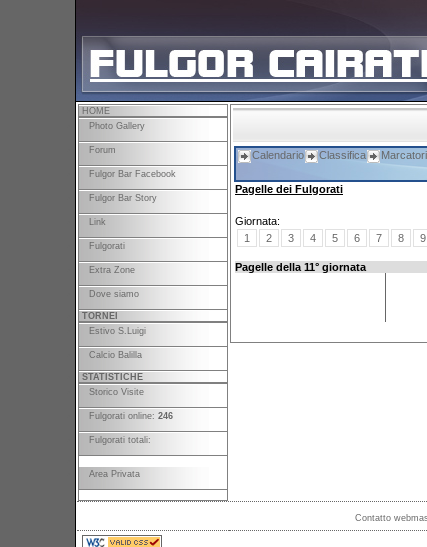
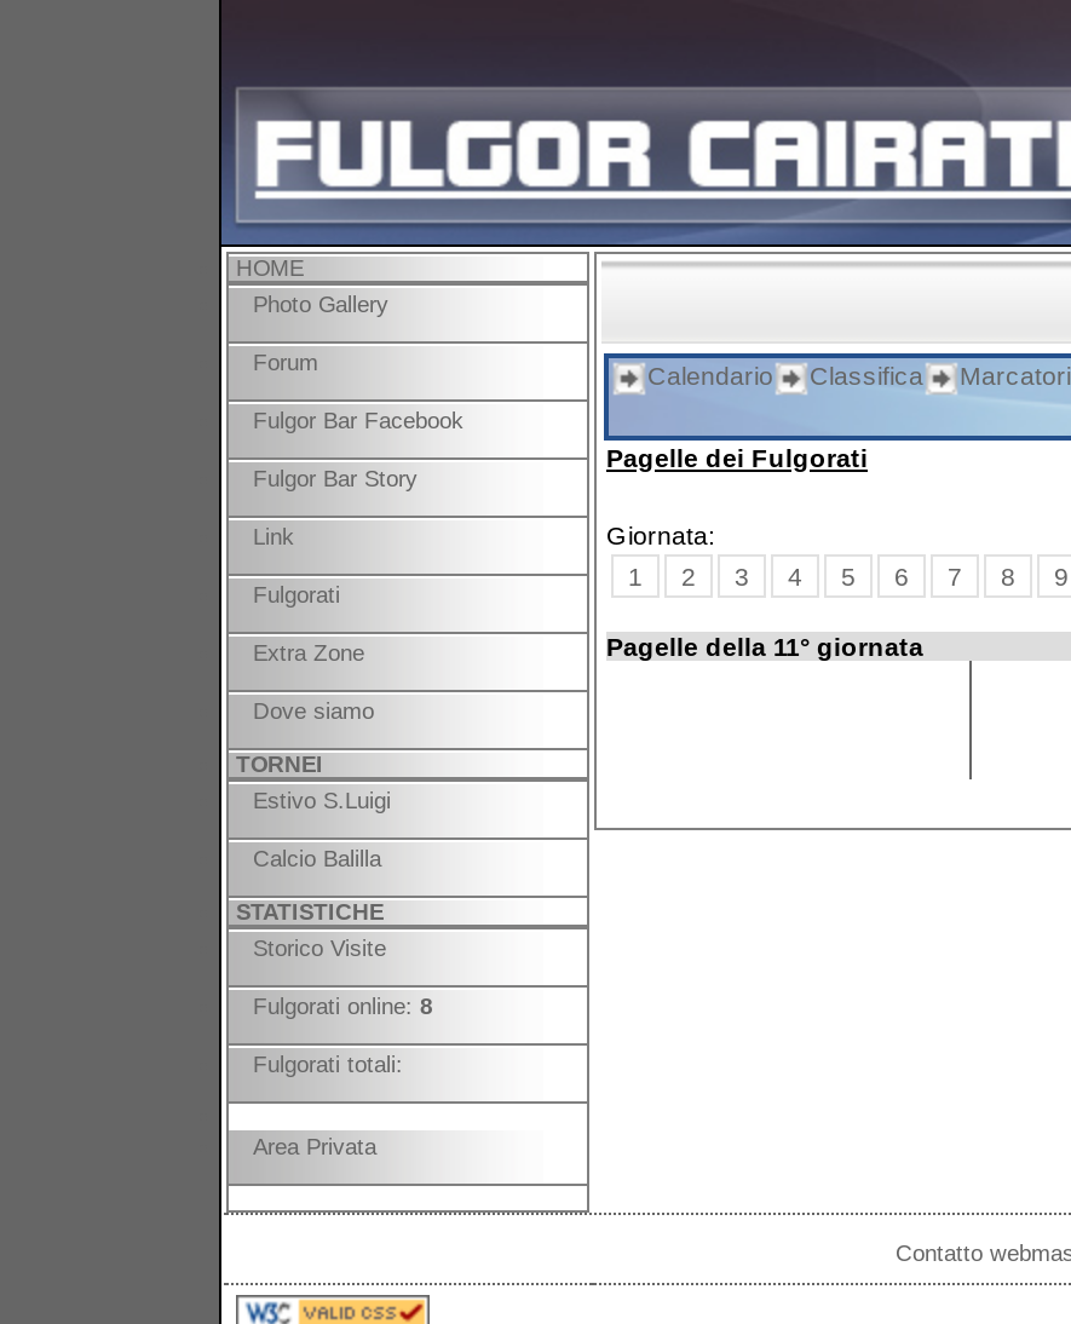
- Fulgorati online: 246
+ Fulgorati online: 8
